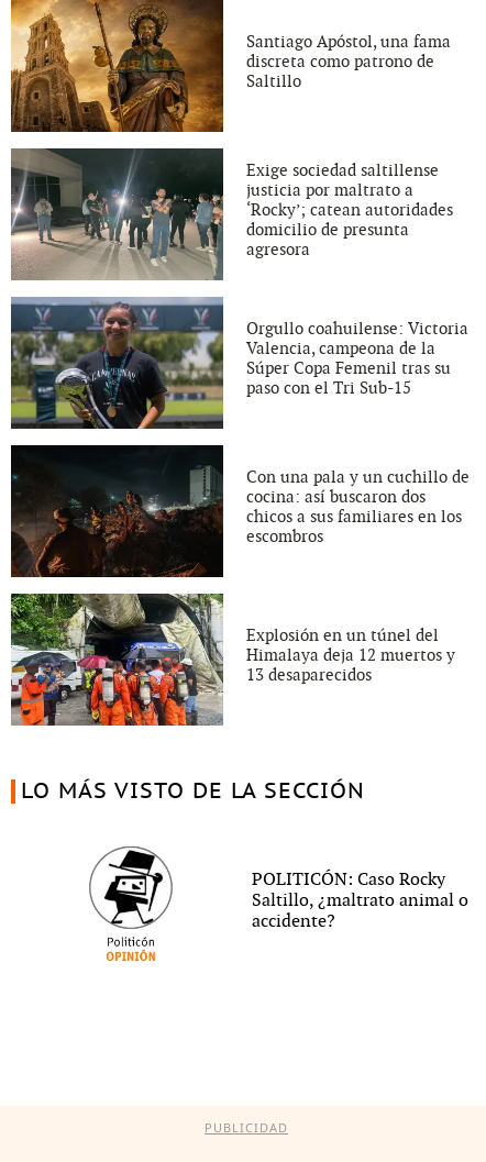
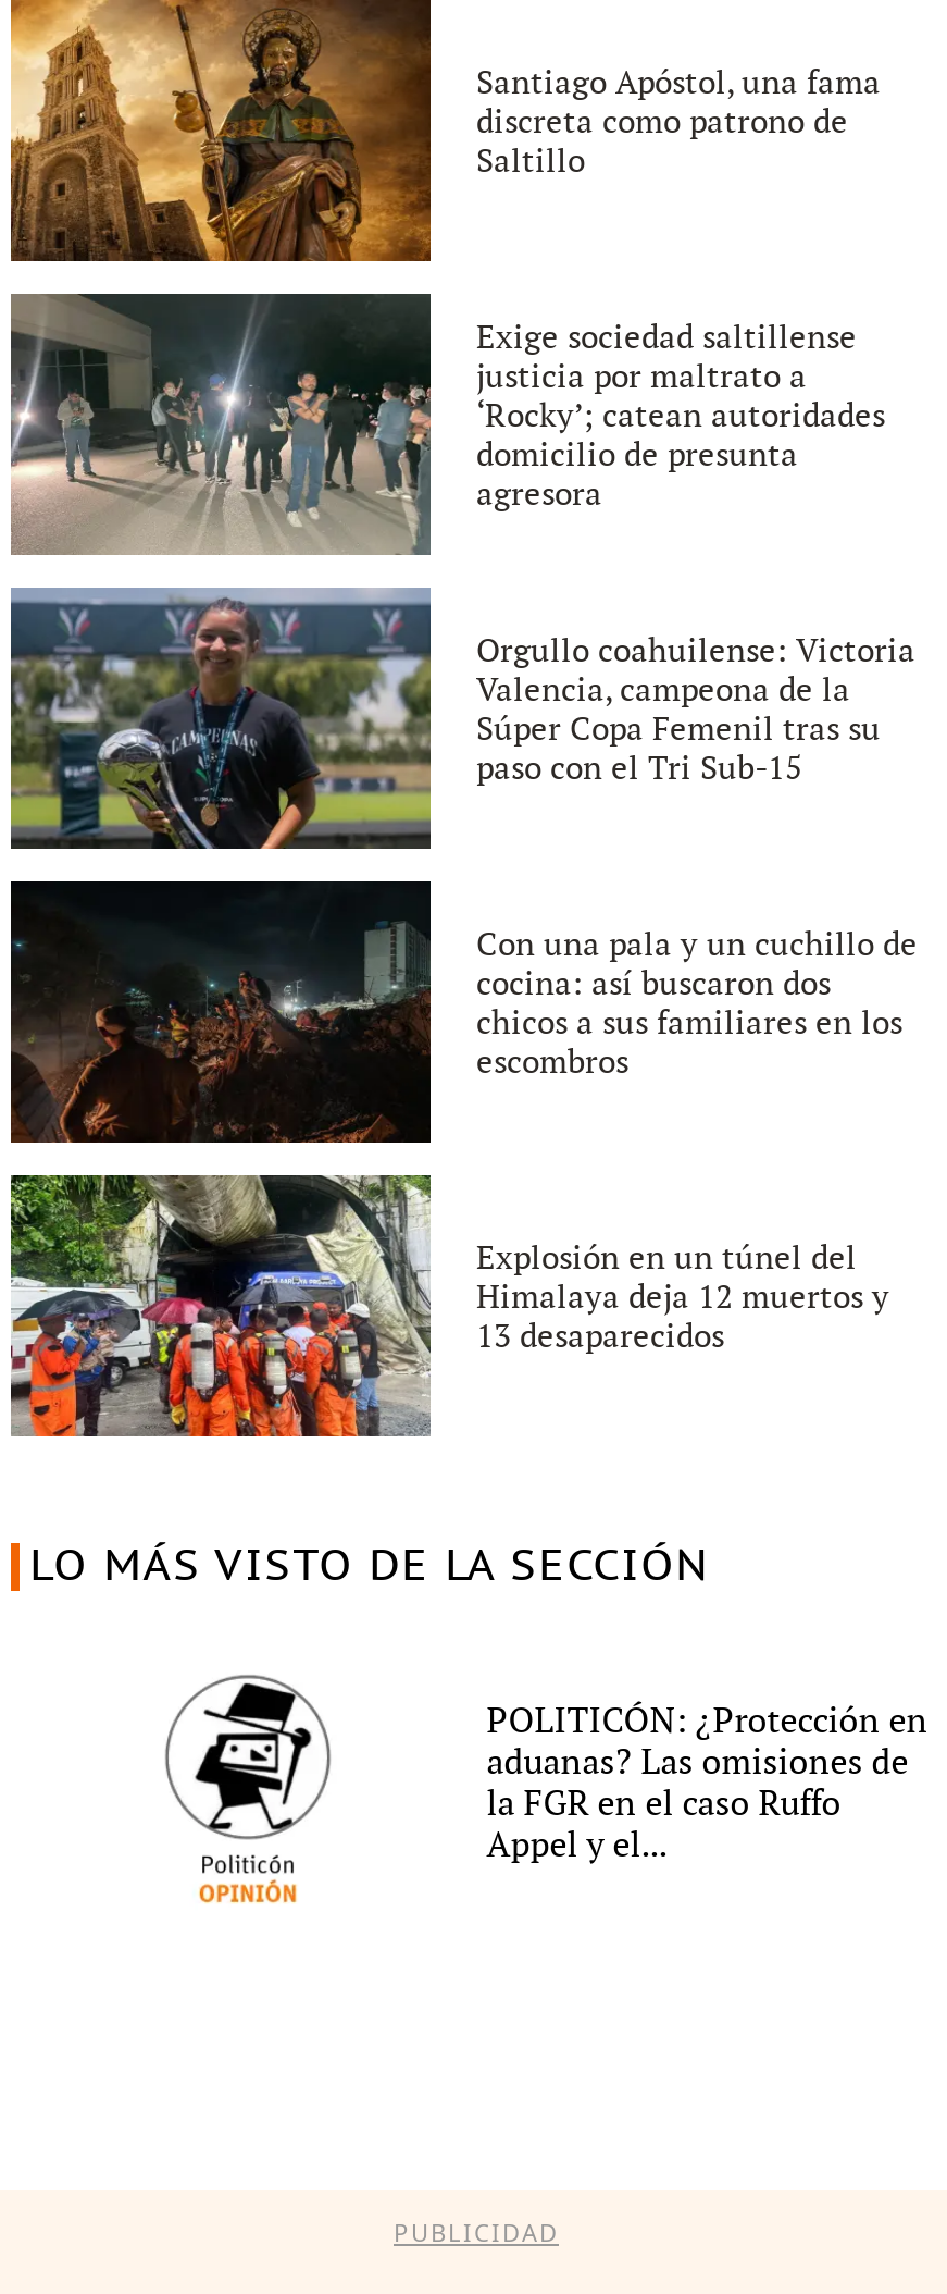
- POLITICÓN: Caso Rocky
- Saltillo, ¿maltrato animal o
- accidente?
+ POLITICÓN: ¿Protección en
+ aduanas? Las omisiones de
+ la FGR en el caso Ruffo
+ Appel y el...
